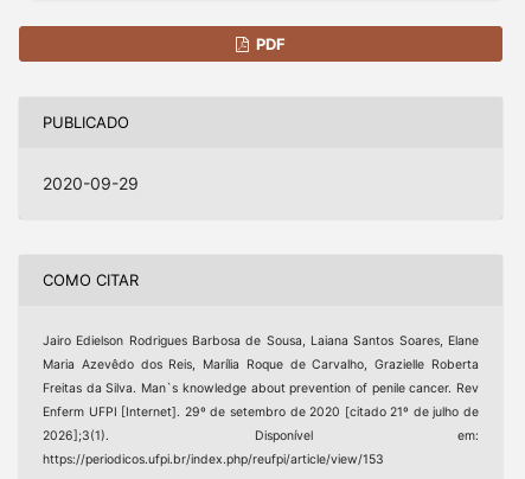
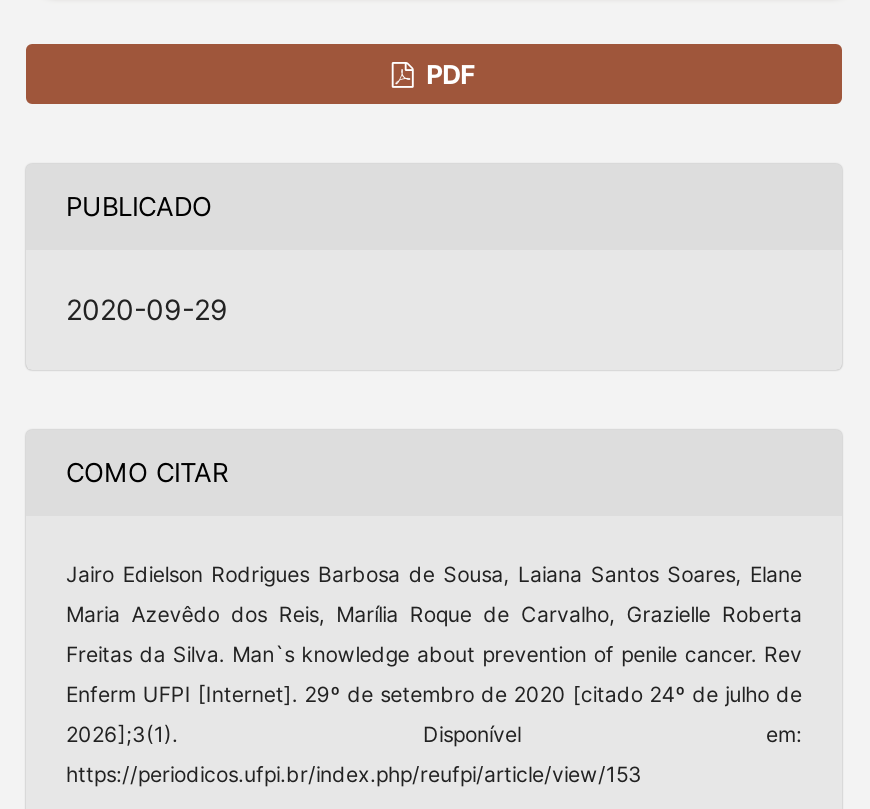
- Enferm UFPI [Internet]. 29º de setembro de 2020 [citado 21º de julho de
+ Enferm UFPI [Internet]. 29º de setembro de 2020 [citado 24º de julho de
